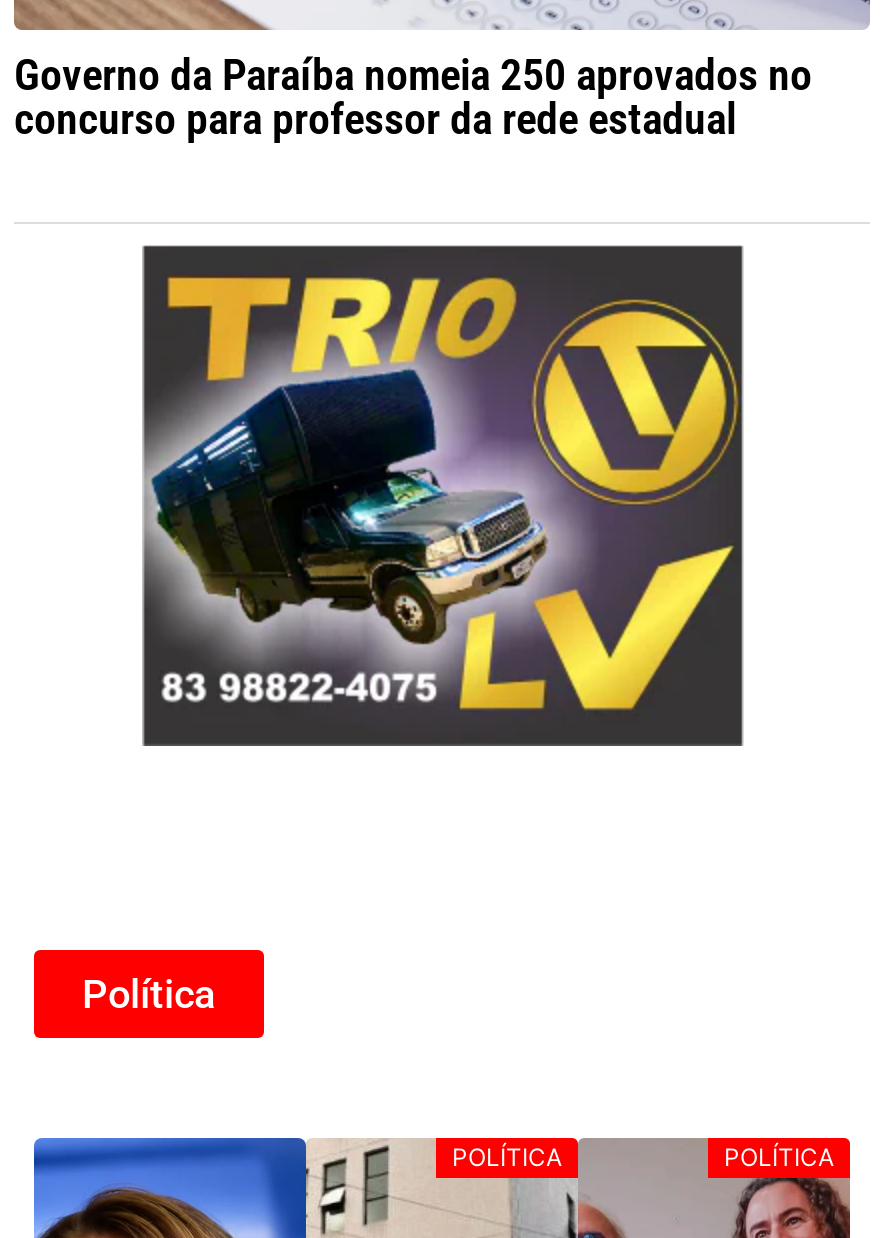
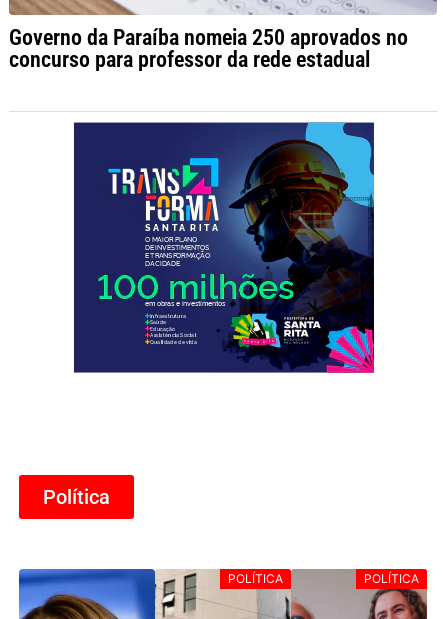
- [image]
+ [image]
